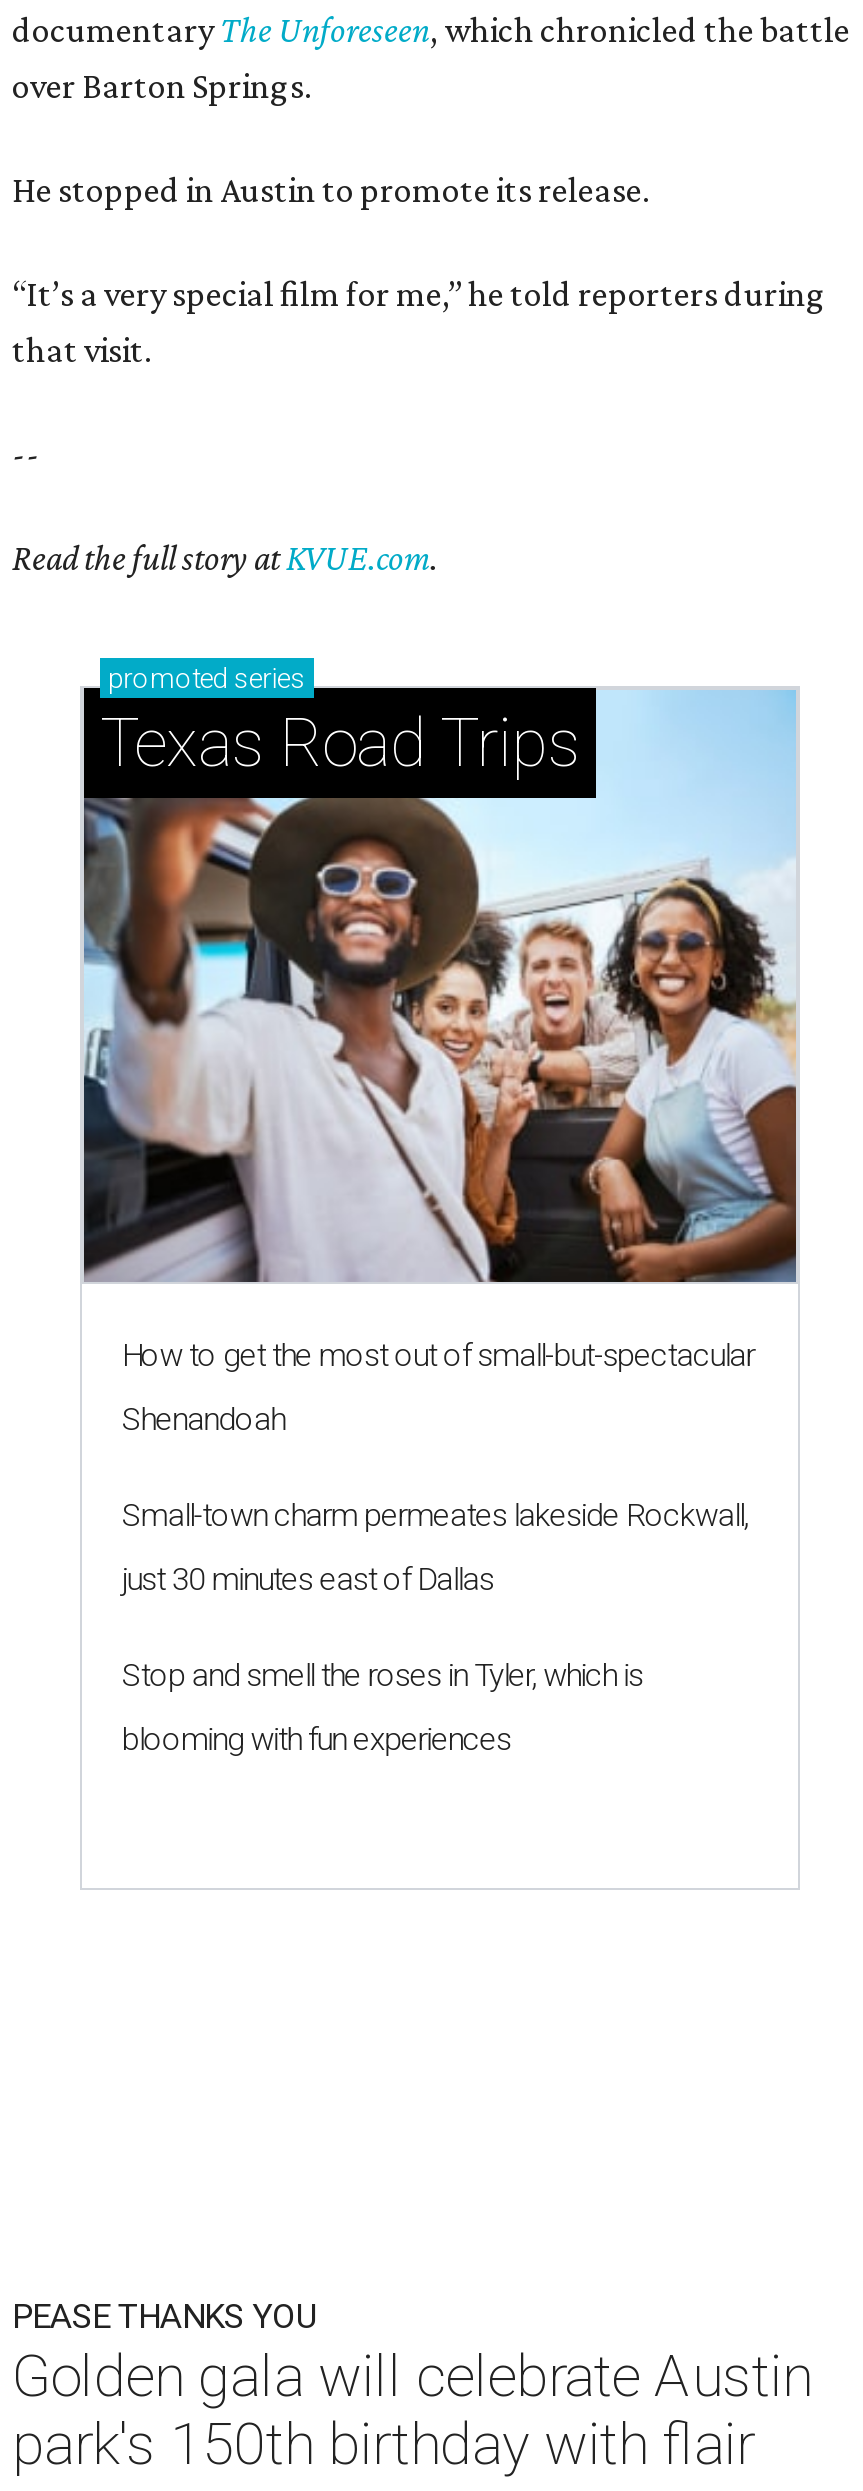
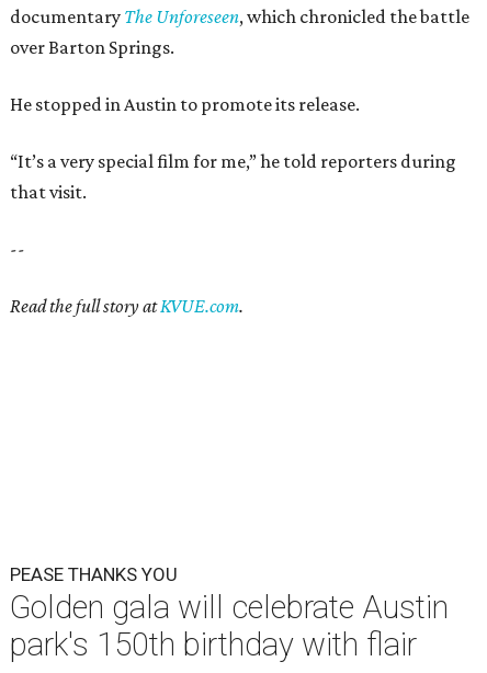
- [image]
- promoted series
- Texas Road Trips

- How to get the most out of small-but-spectacular
- Shenandoah
- Small-town charm permeates lakeside Rockwall,
- just 30 minutes east of Dallas
- Stop and smell the roses in Tyler, which is
- blooming with fun experiences
